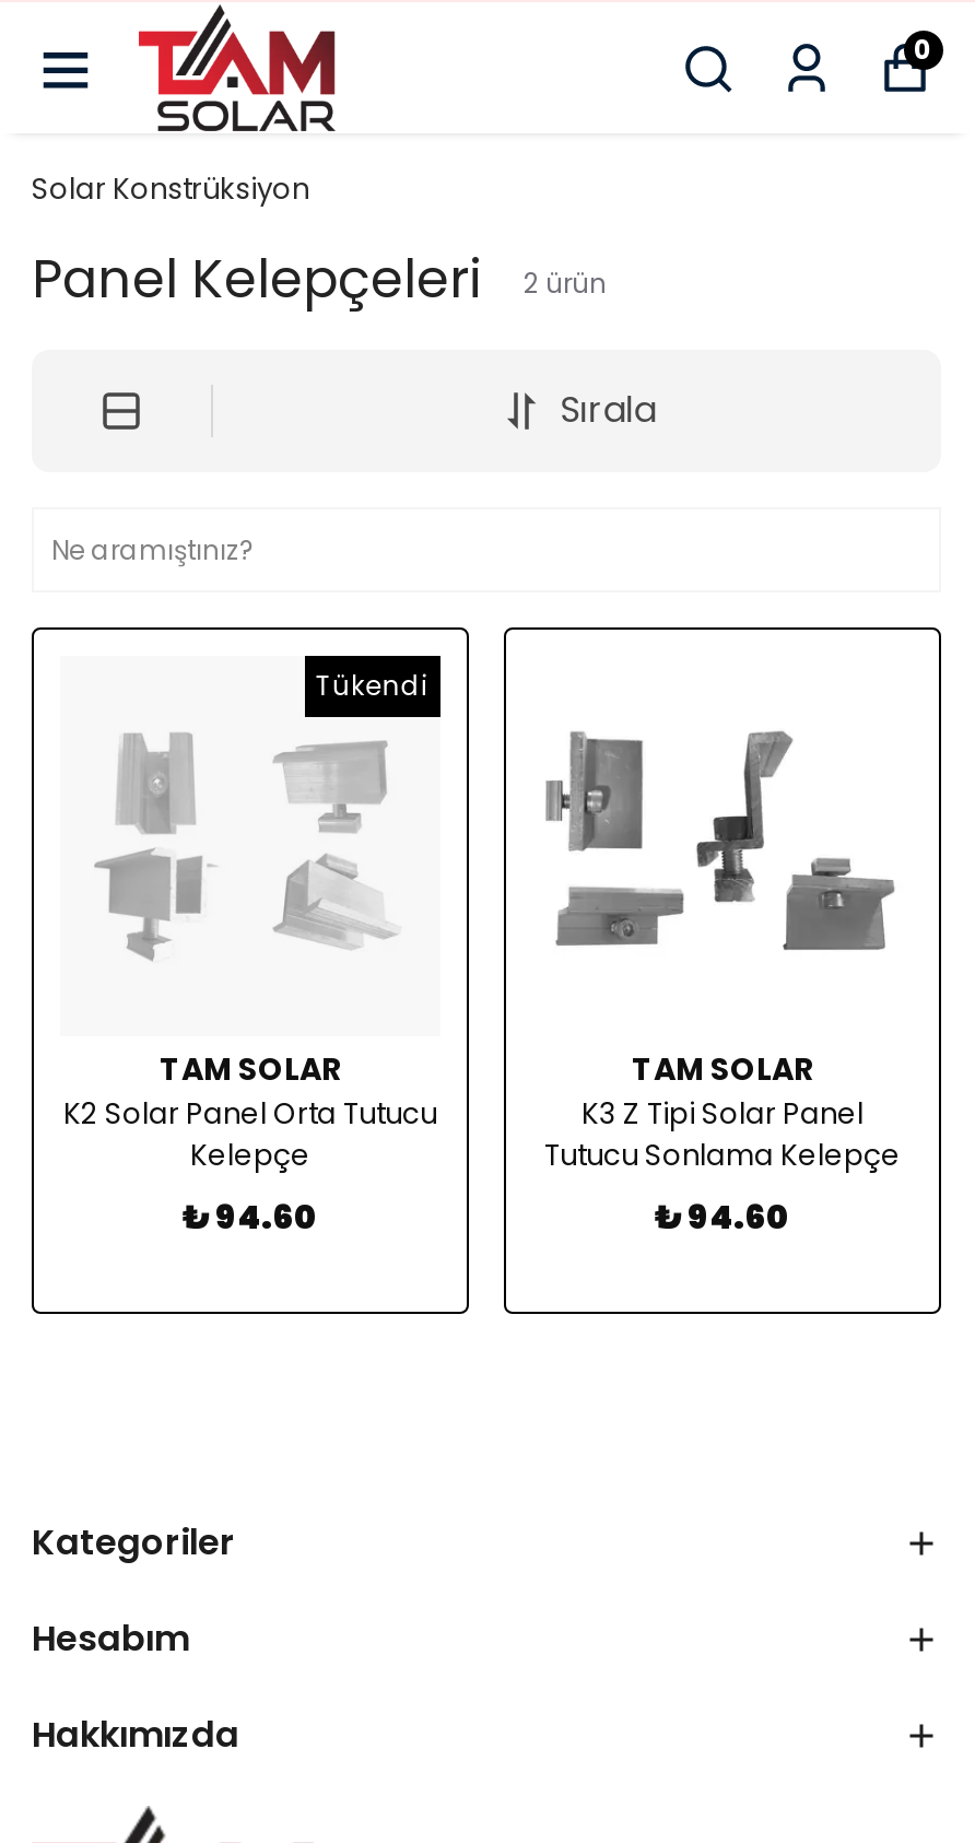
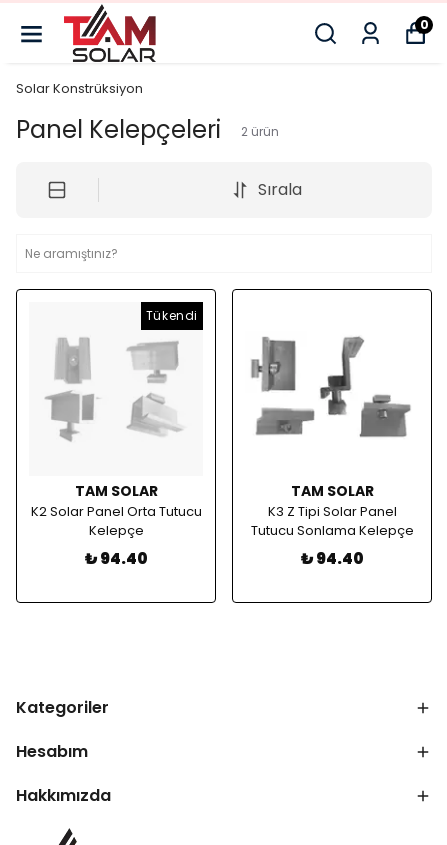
- ₺ 94.60
+ ₺ 94.40

- ₺ 94.60
+ ₺ 94.40
